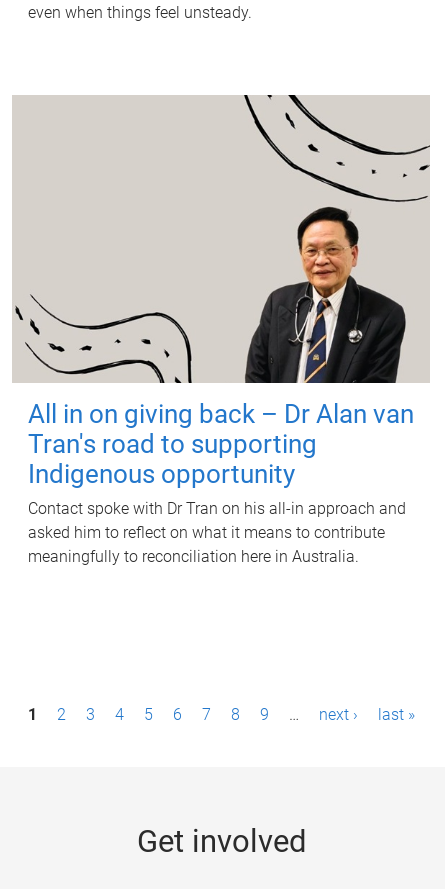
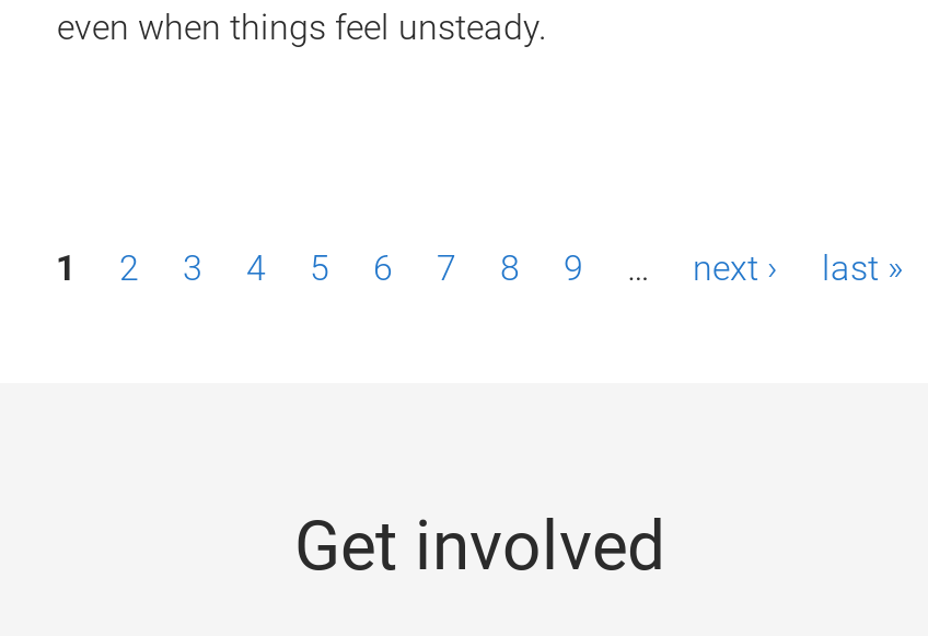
- [image]
- All in on giving back – Dr Alan van
- Tran's road to supporting
- Indigenous opportunity
- Contact spoke with Dr Tran on his all-in approach and
- asked him to reflect on what it means to contribute
- meaningfully to reconciliation here in Australia.
